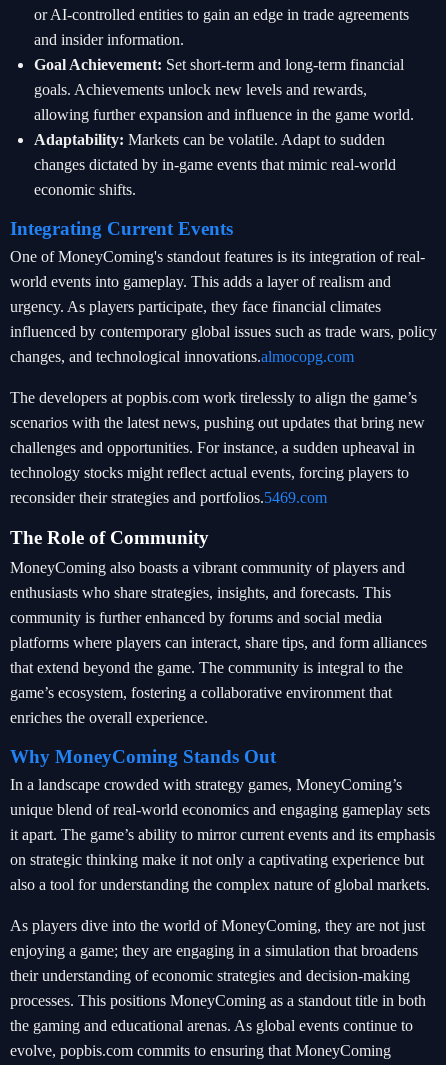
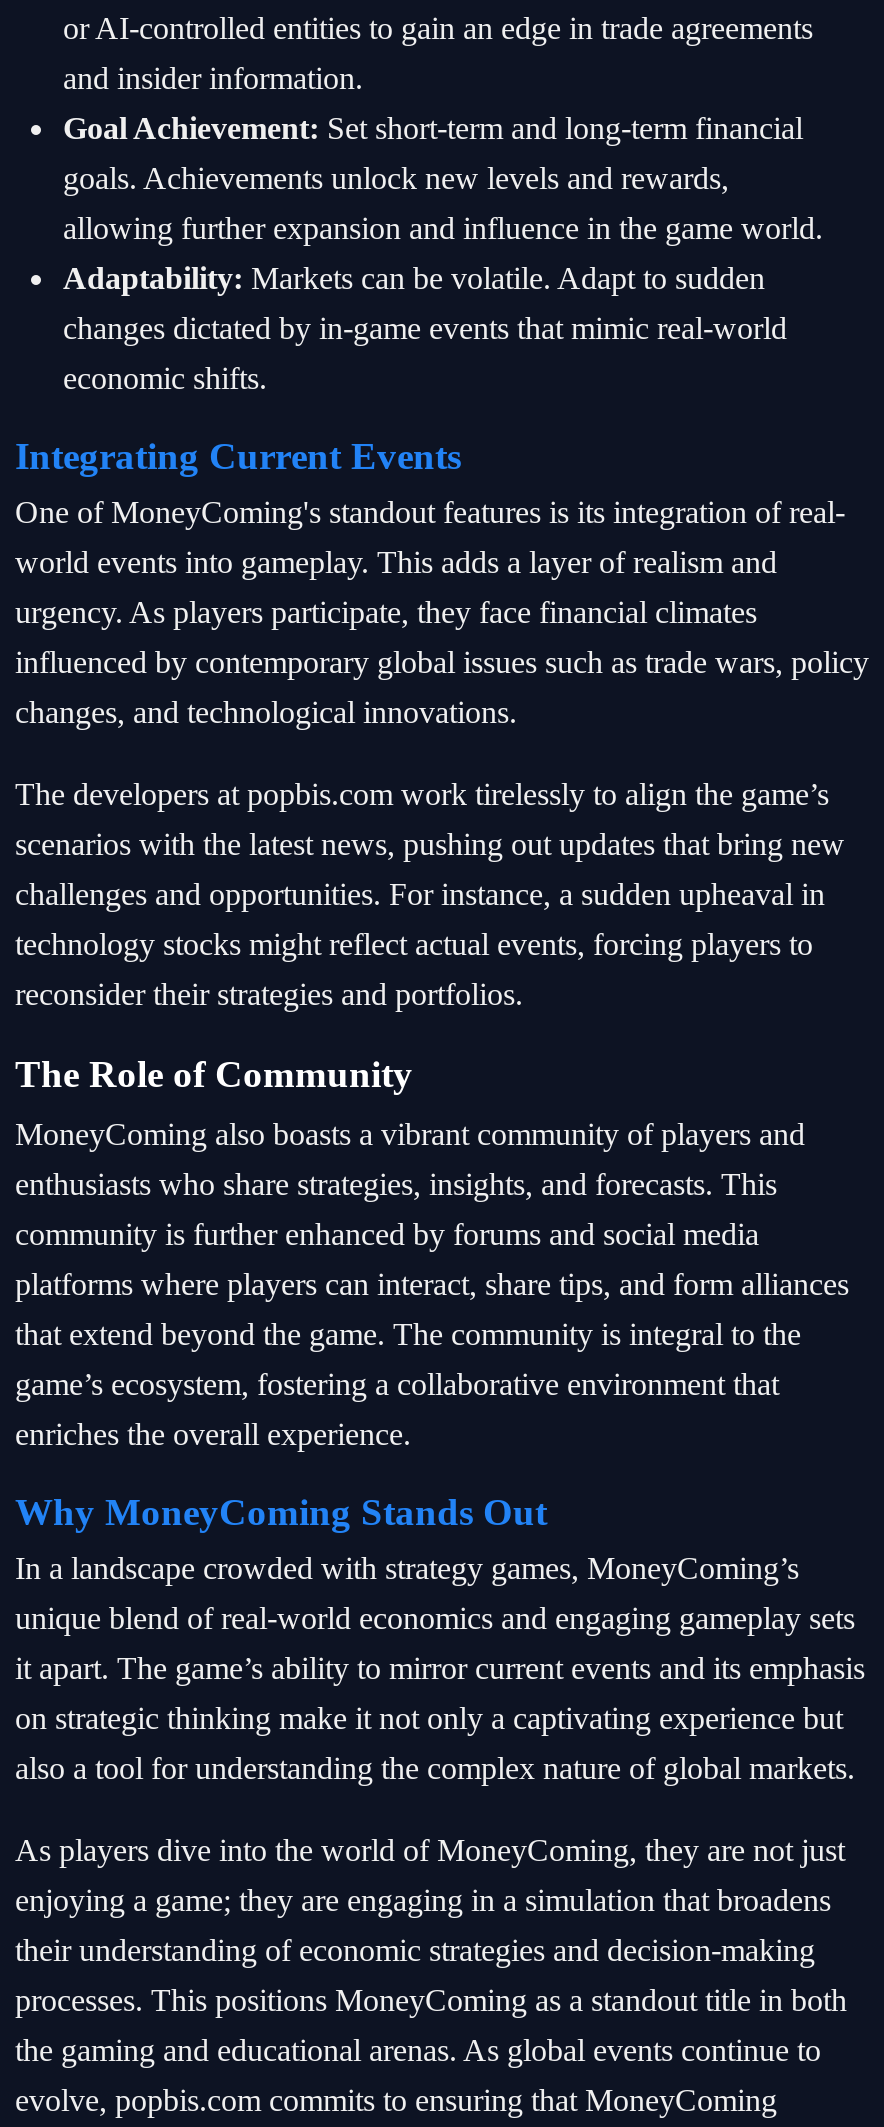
- changes, and technological innovations.almocopg.com
+ changes, and technological innovations.

- reconsider their strategies and portfolios. 5469.com
+ reconsider their strategies and portfolios.
